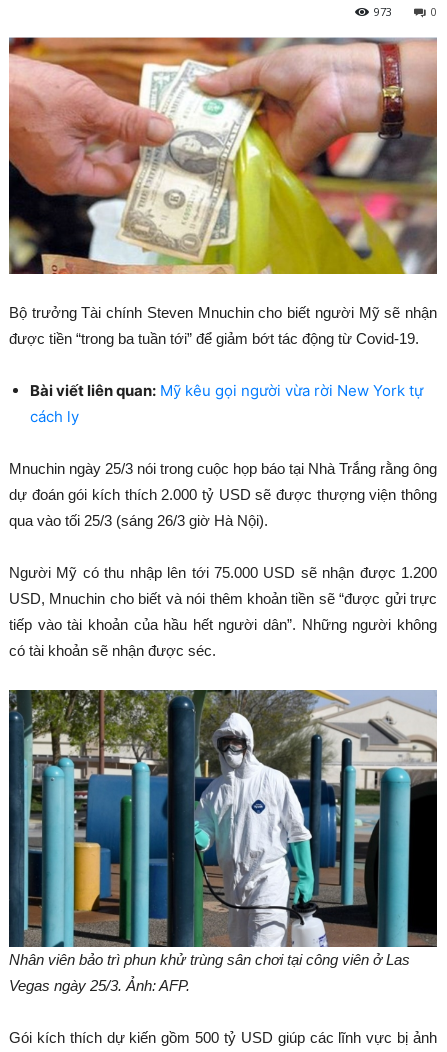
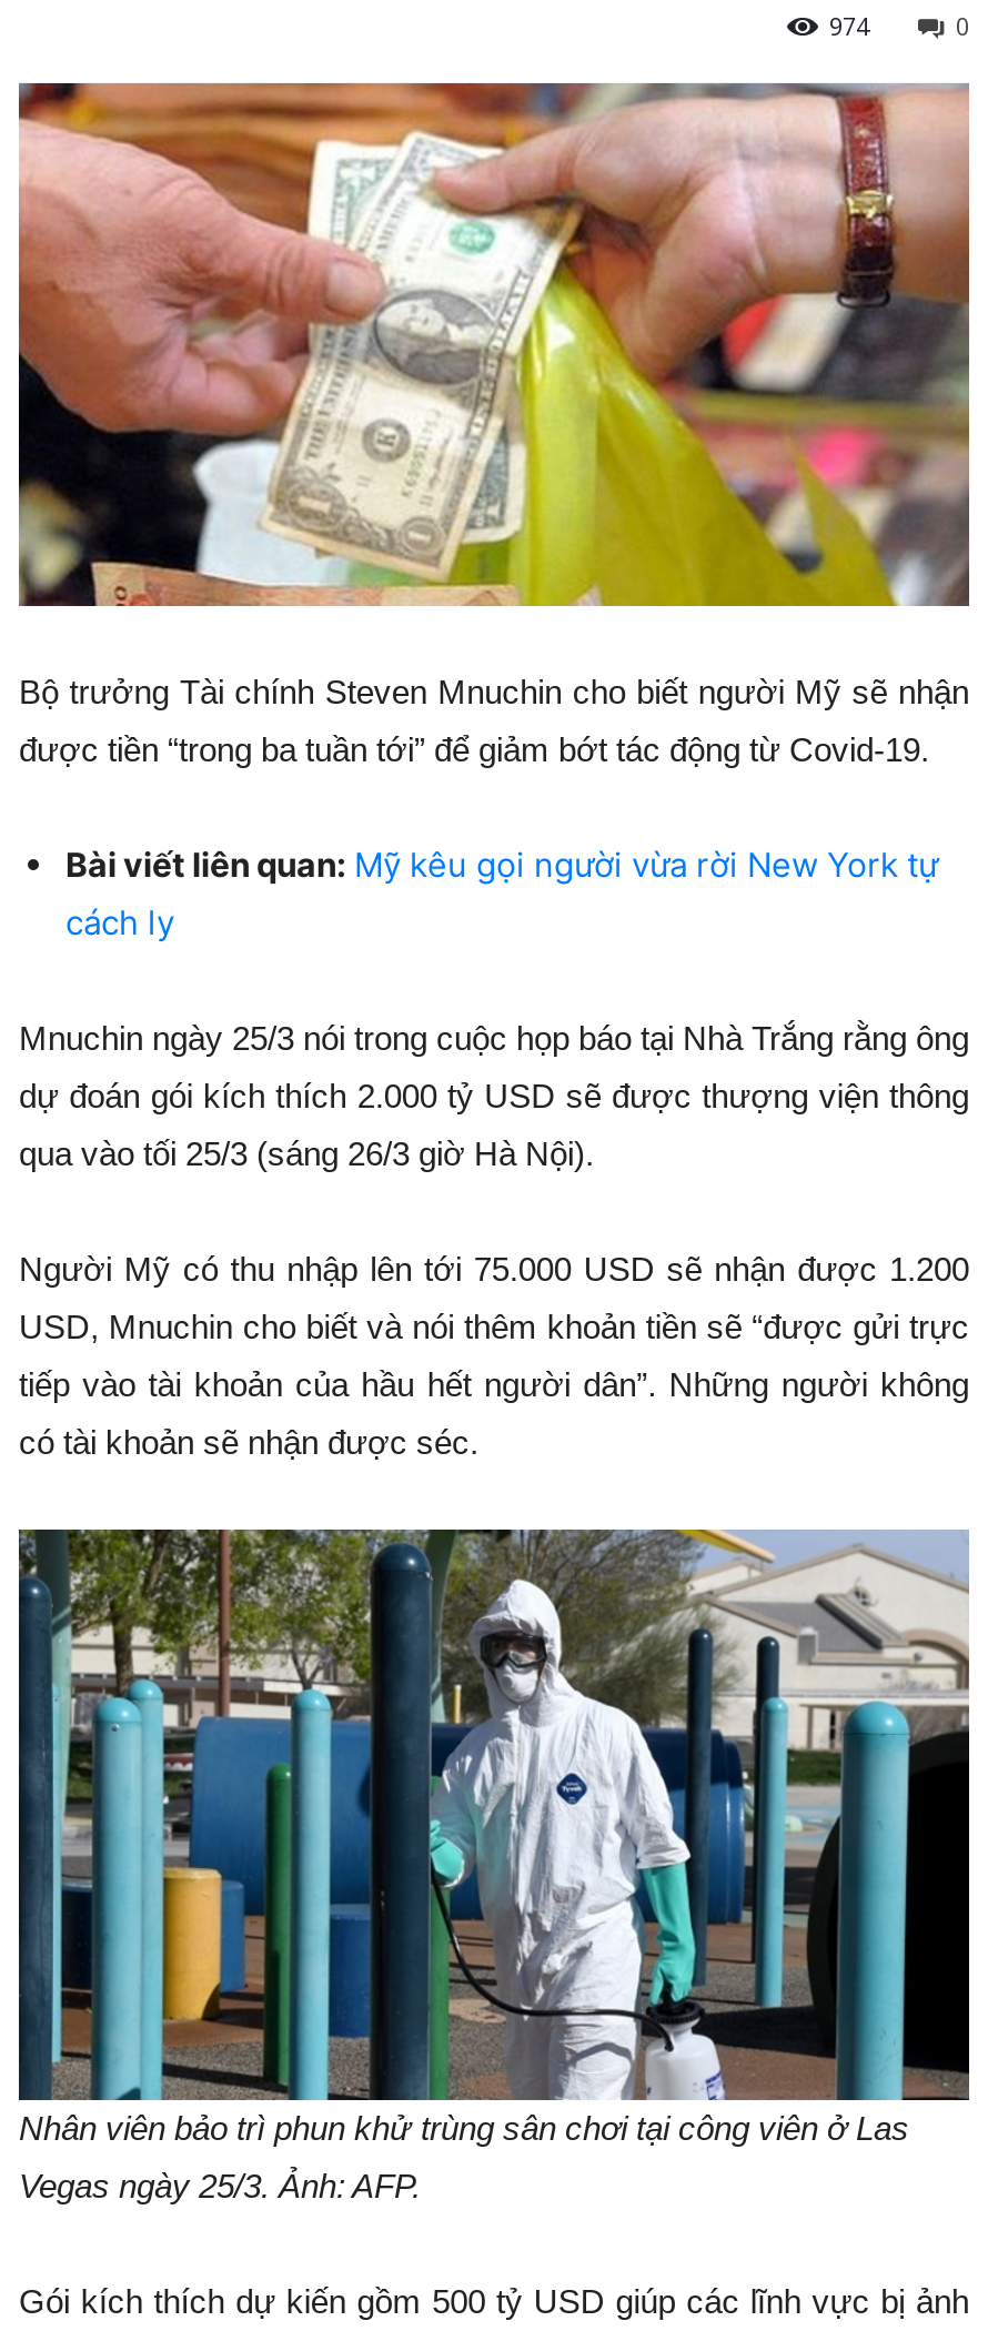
- 973
+ 974
